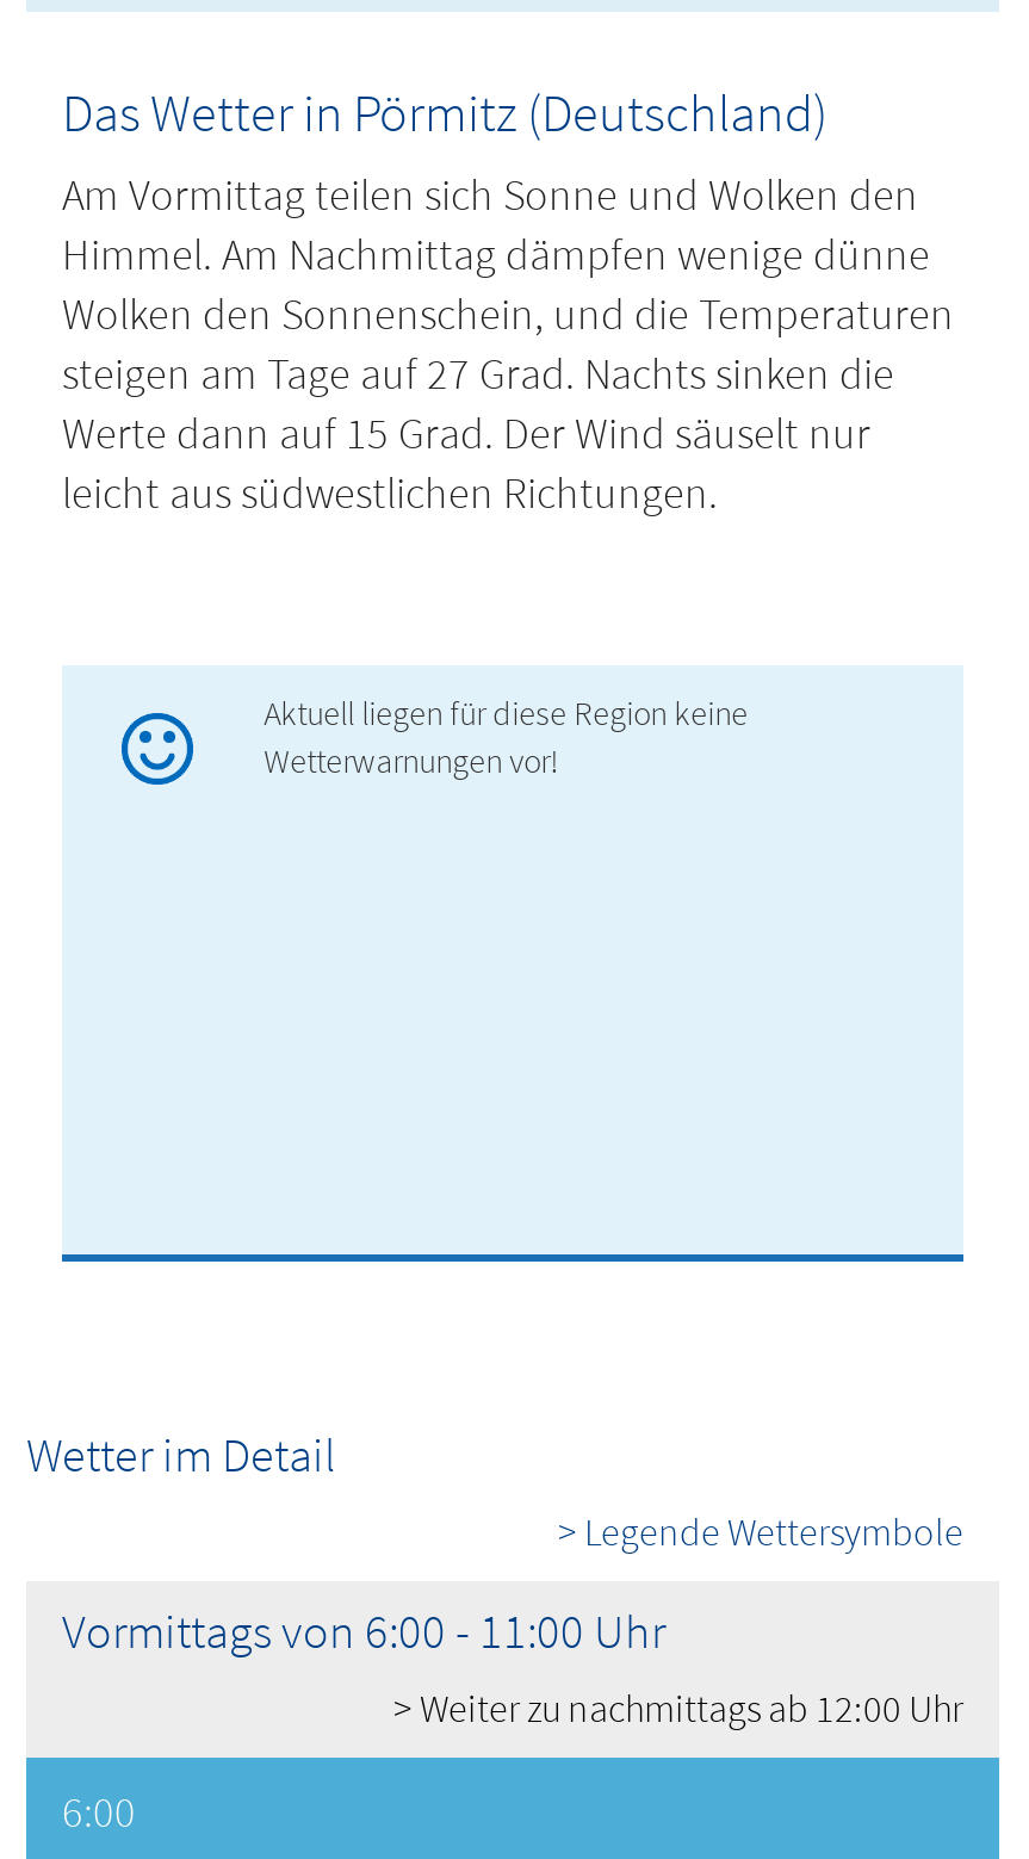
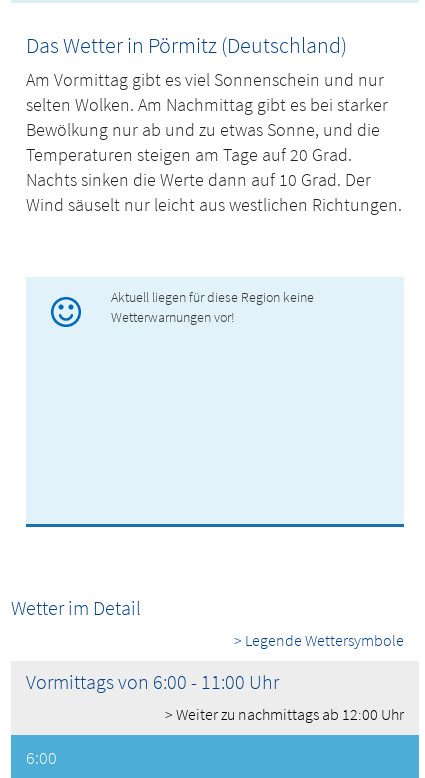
- Am Vormittag teilen sich Sonne und Wolken den
- Himmel. Am Nachmittag dämpfen wenige dünne
- Wolken den Sonnenschein, und die Temperaturen
- steigen am Tage auf 27 Grad. Nachts sinken die
- Werte dann auf 15 Grad. Der Wind säuselt nur
- leicht aus südwestlichen Richtungen.
+ Am Vormittag gibt es viel Sonnenschein und nur
+ selten Wolken. Am Nachmittag gibt es bei starker
+ Bewölkung nur ab und zu etwas Sonne, und die
+ Temperaturen steigen am Tage auf 20 Grad.
+ Nachts sinken die Werte dann auf 10 Grad. Der
+ Wind säuselt nur leicht aus westlichen Richtungen.
